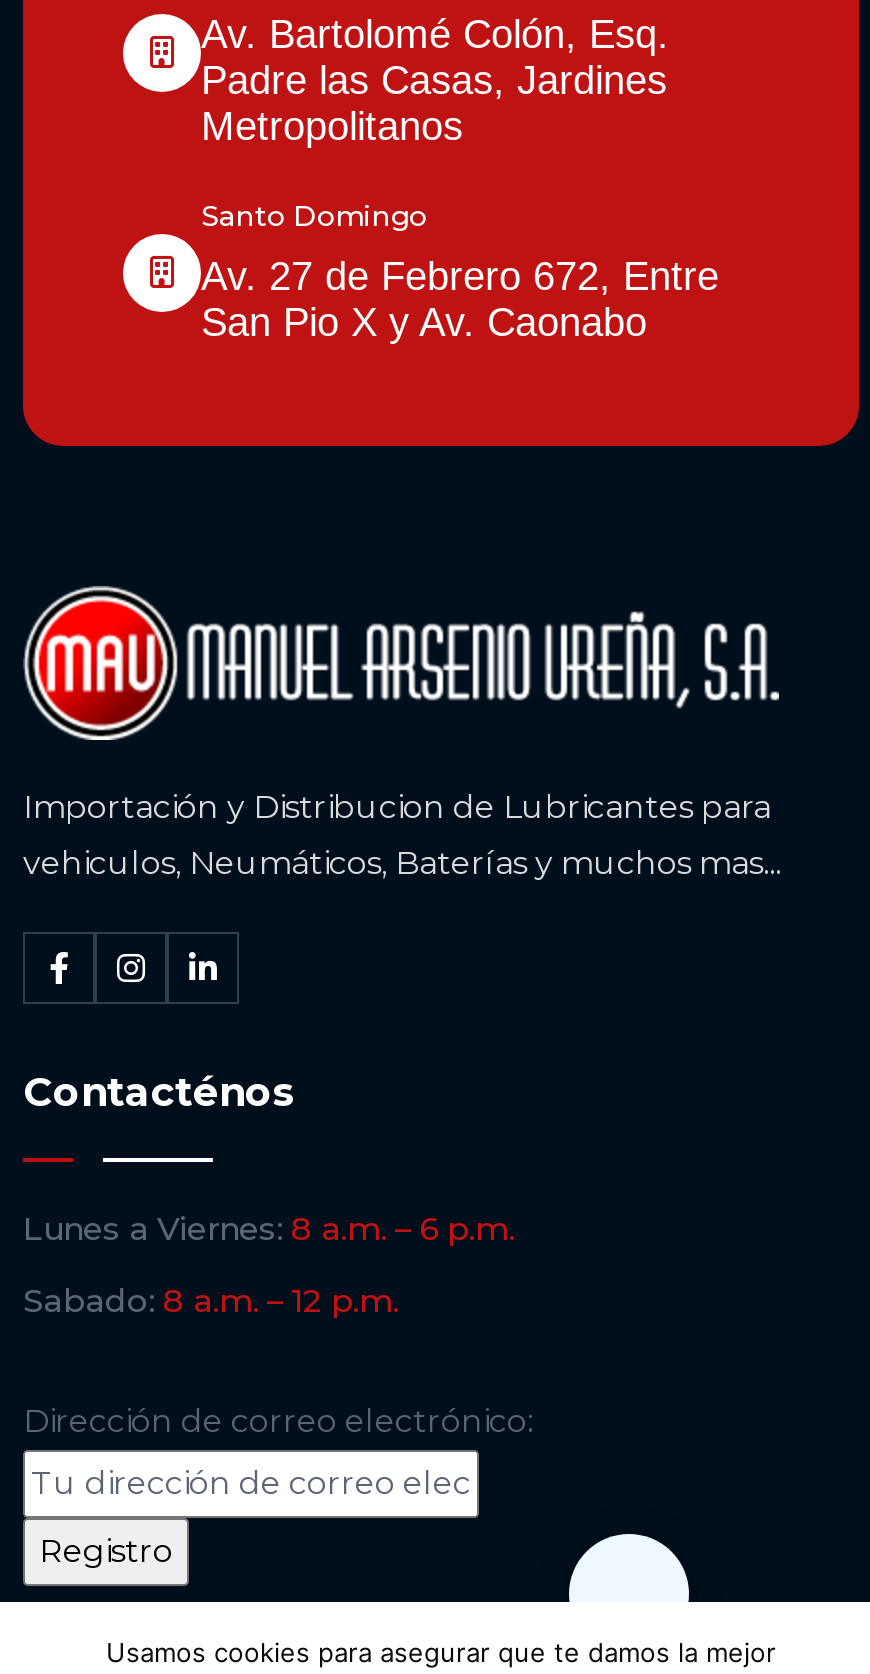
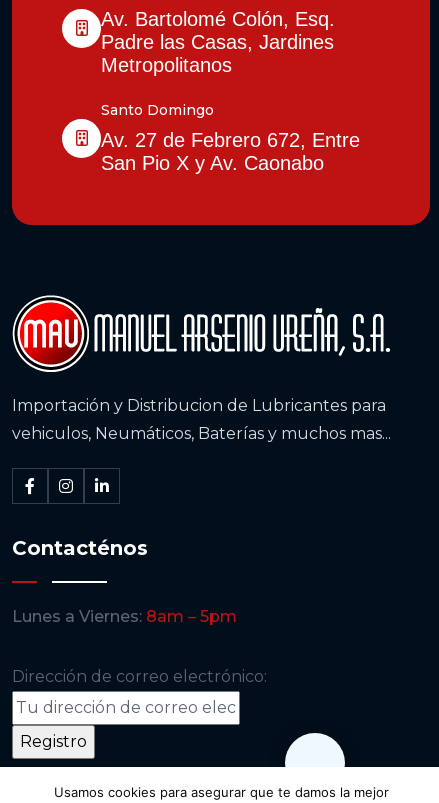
- Lunes a Viernes: 8 a.m. – 6 p.m.
- Sabado: 8 a.m. – 12 p.m.
+ Lunes a Viernes: 8am – 5pm
